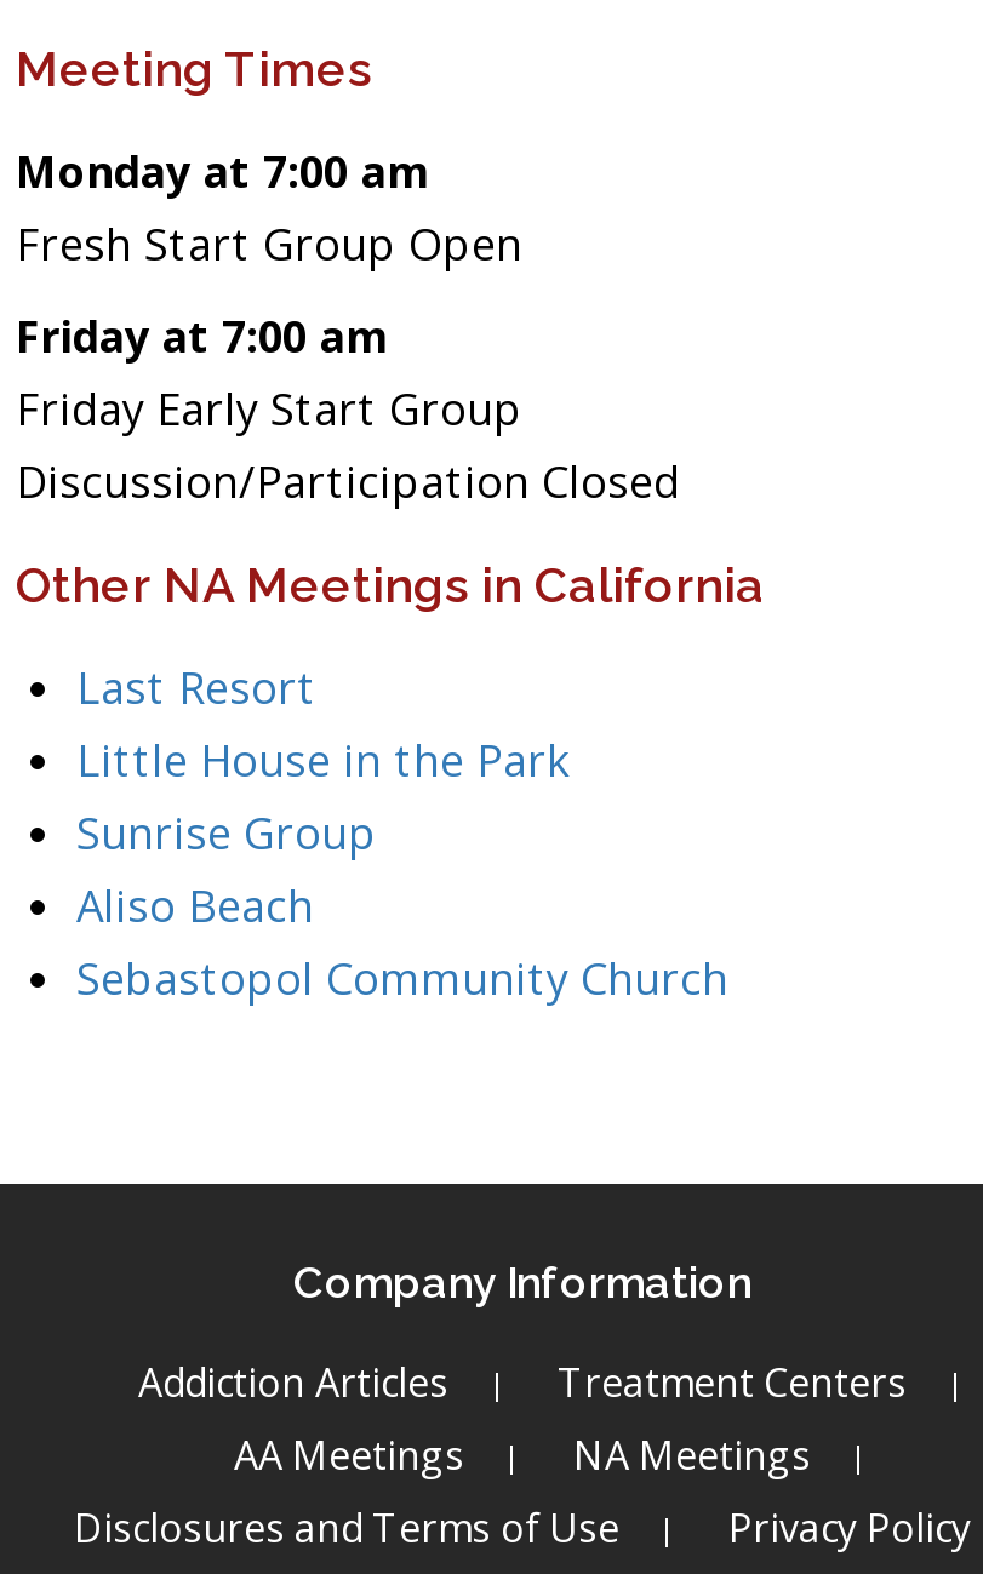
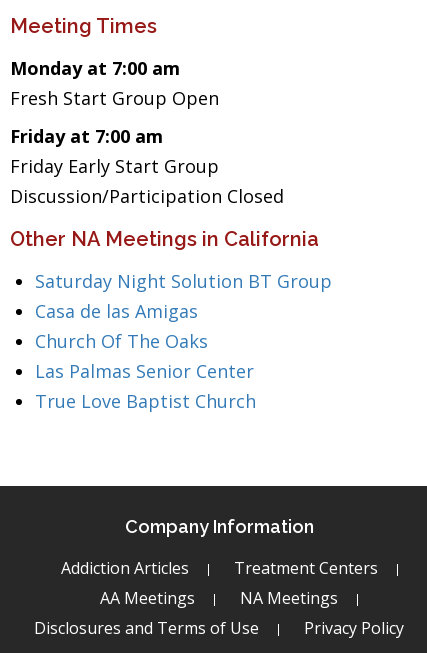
- Last Resort
- Little House in the Park
- Sunrise Group
- Aliso Beach
- Sebastopol Community Church
+ Saturday Night Solution BT Group
+ Casa de las Amigas
+ Church Of The Oaks
+ Las Palmas Senior Center
+ True Love Baptist Church
